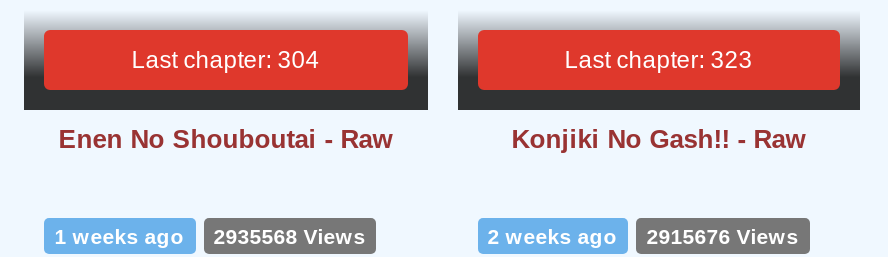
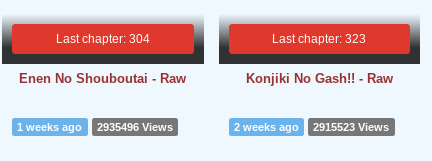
- 1 weeks ago 2935568 Views
+ 1 weeks ago 2935496 Views

- 2 weeks ago 2915676 Views
+ 2 weeks ago 2915523 Views
